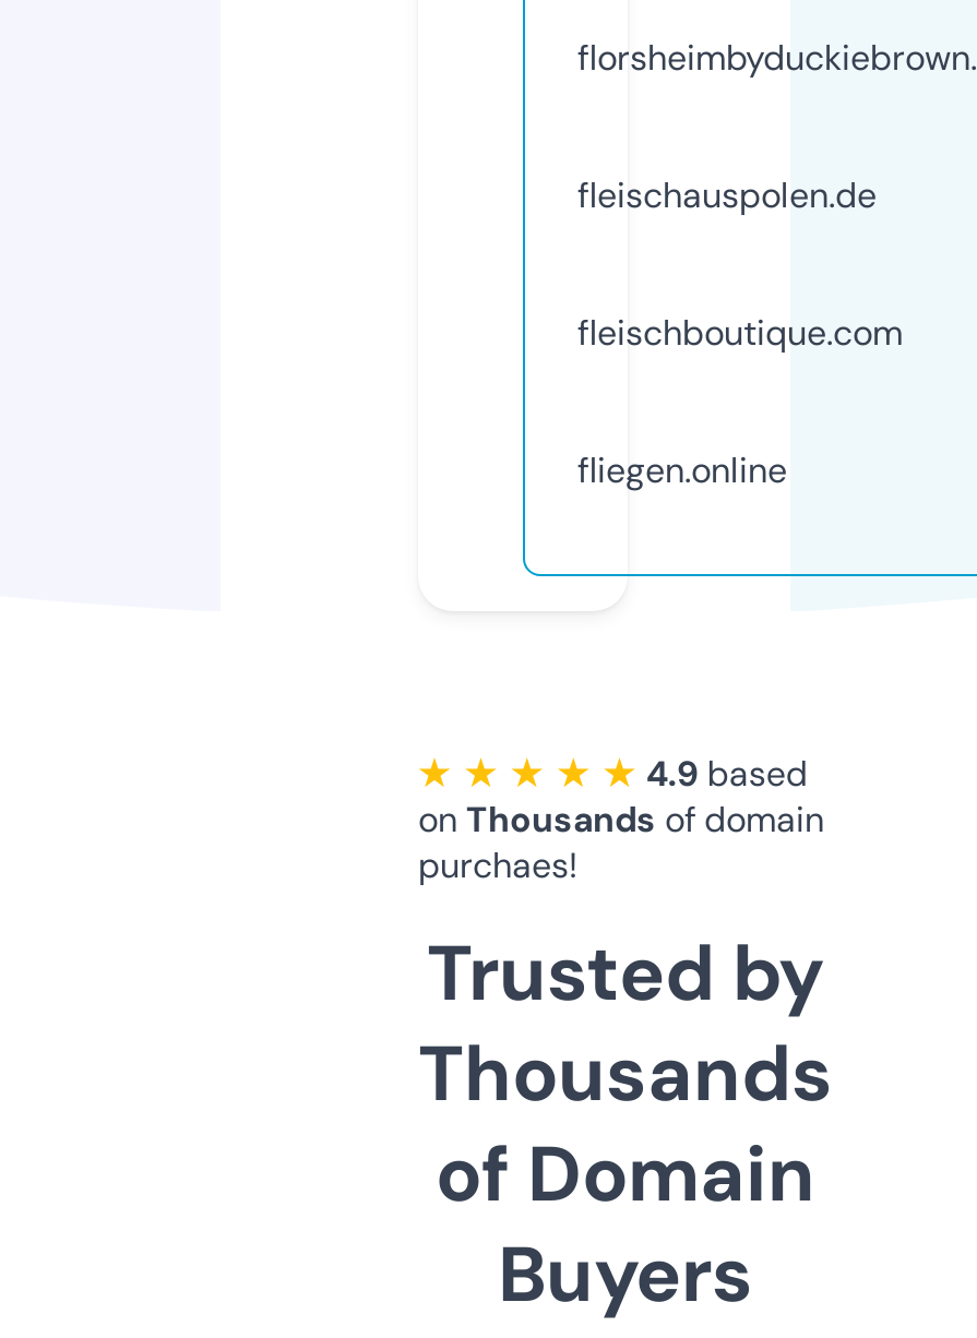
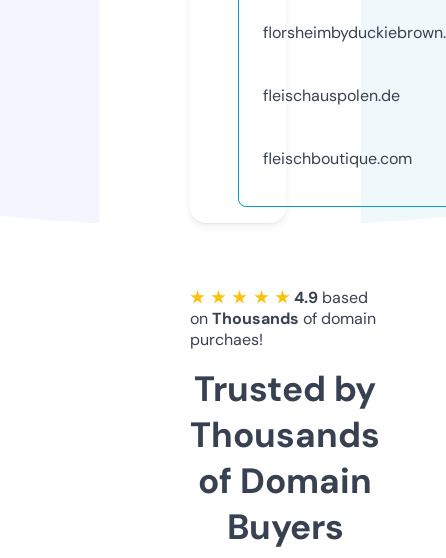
- fliegen.online
